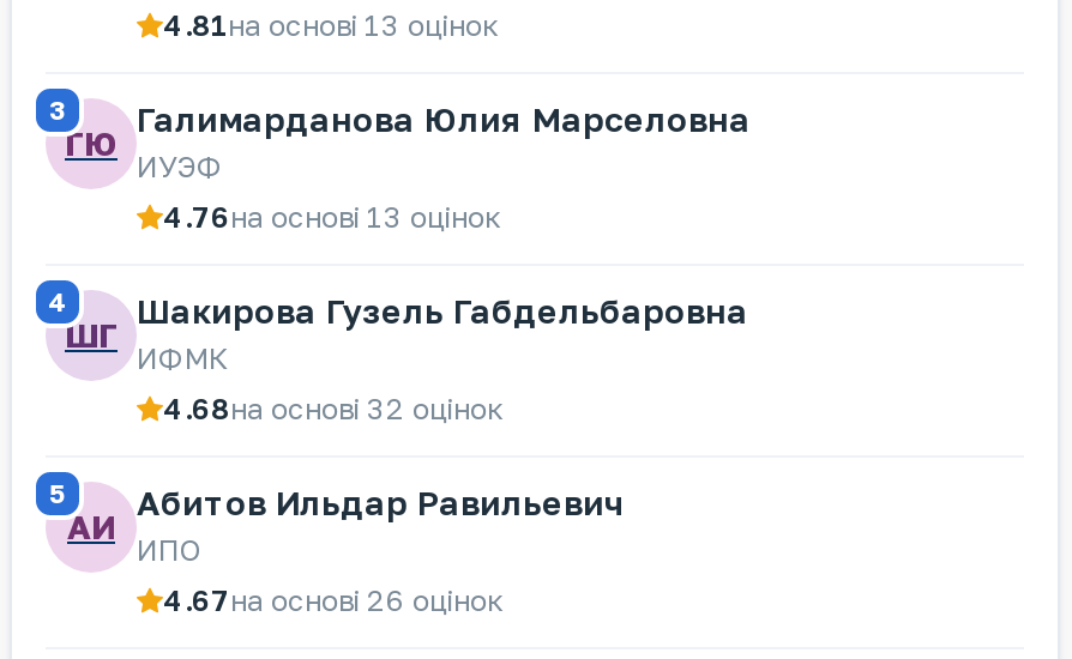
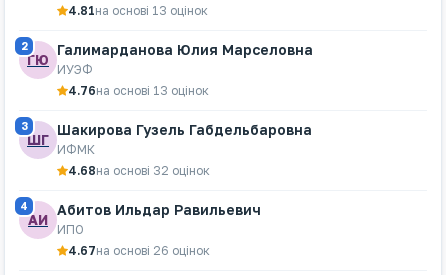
- 3
+ 2

- 4
+ 3

- 5
+ 4
